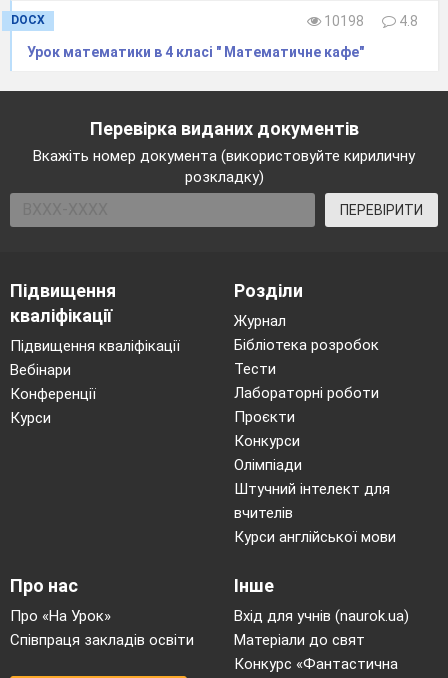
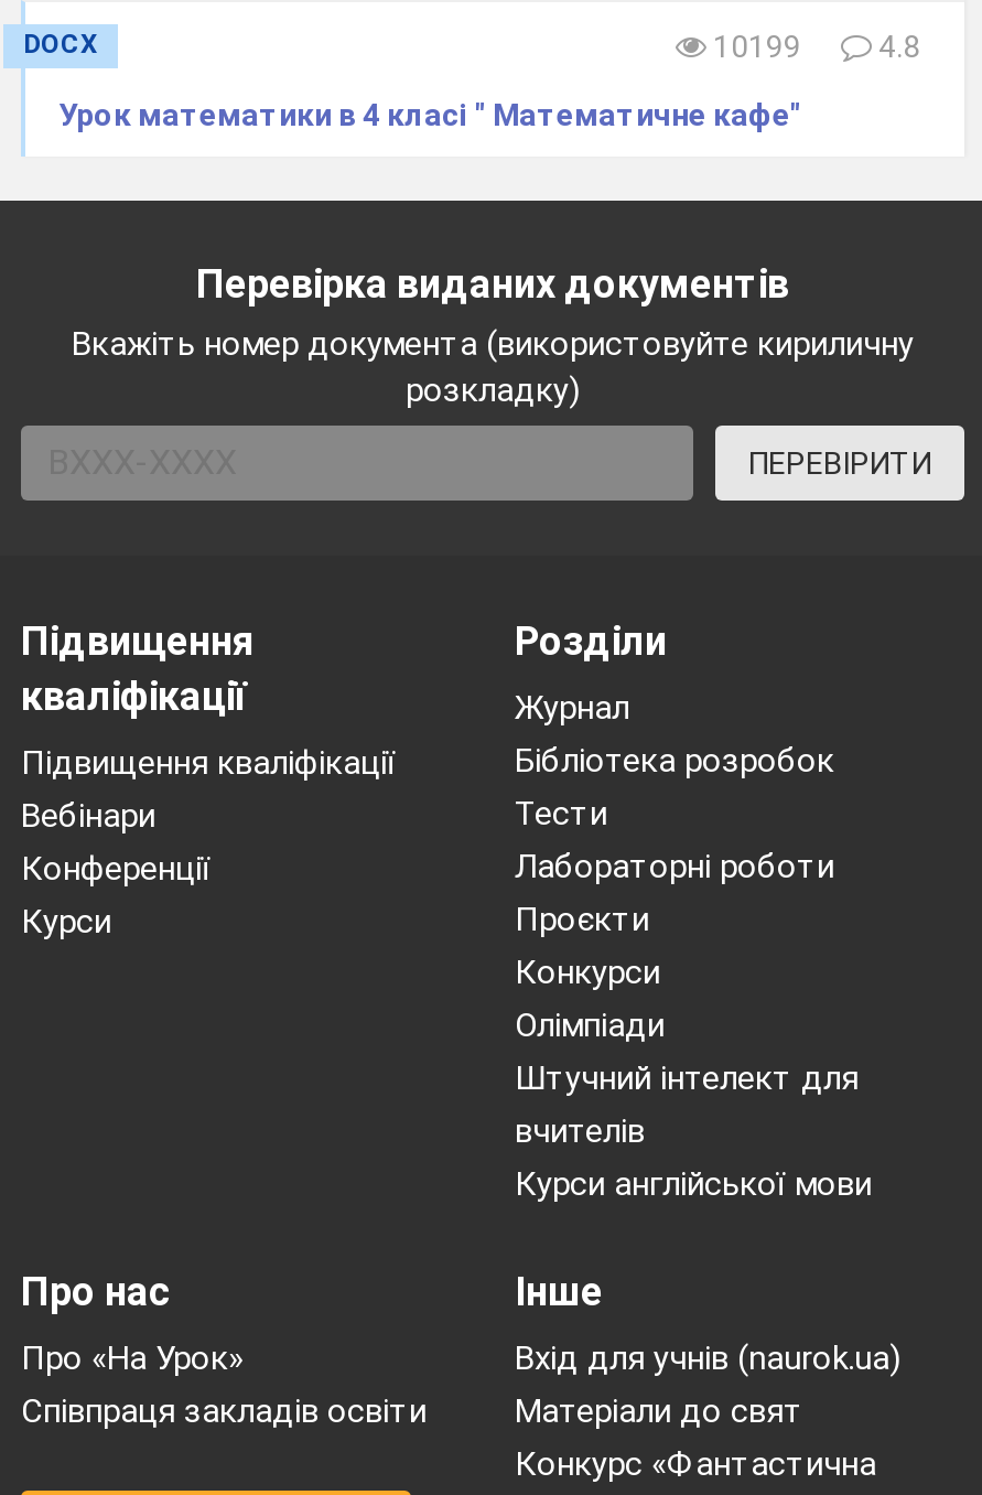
- 10198
+ 10199
